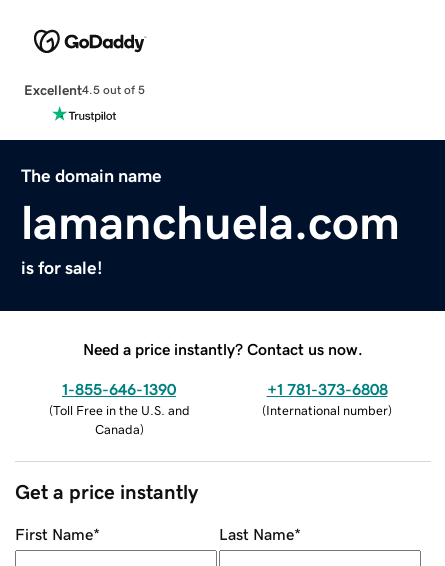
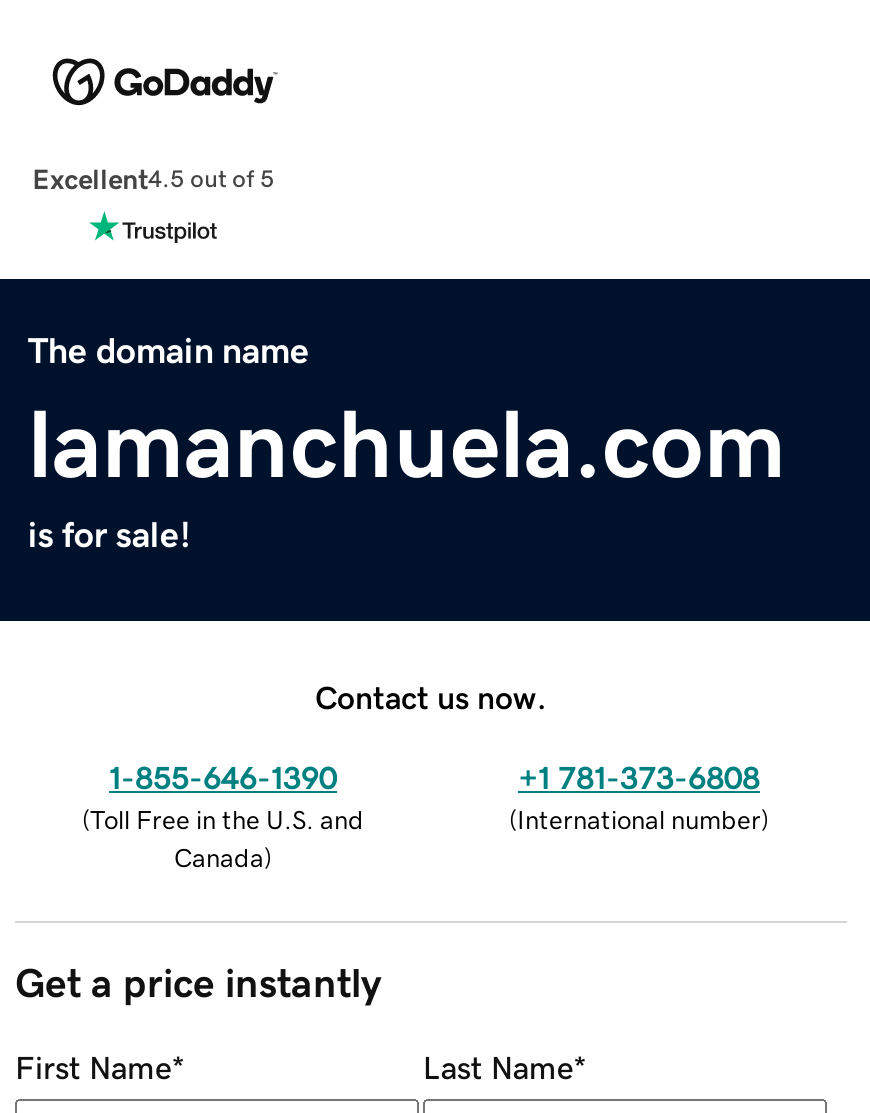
- Need a price instantly? Contact us now.
+ Contact us now.
